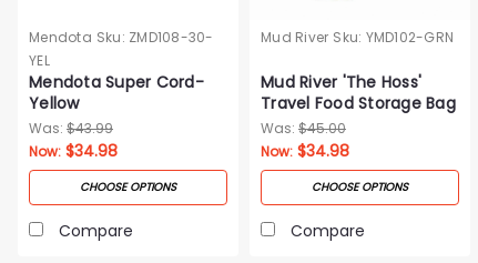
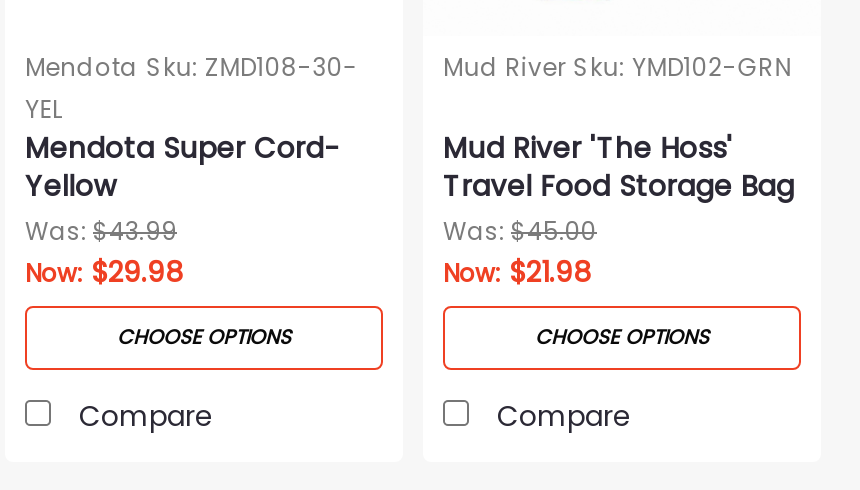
- Now: $34.98
+ Now: $29.98

- Now: $34.98
+ Now: $21.98
